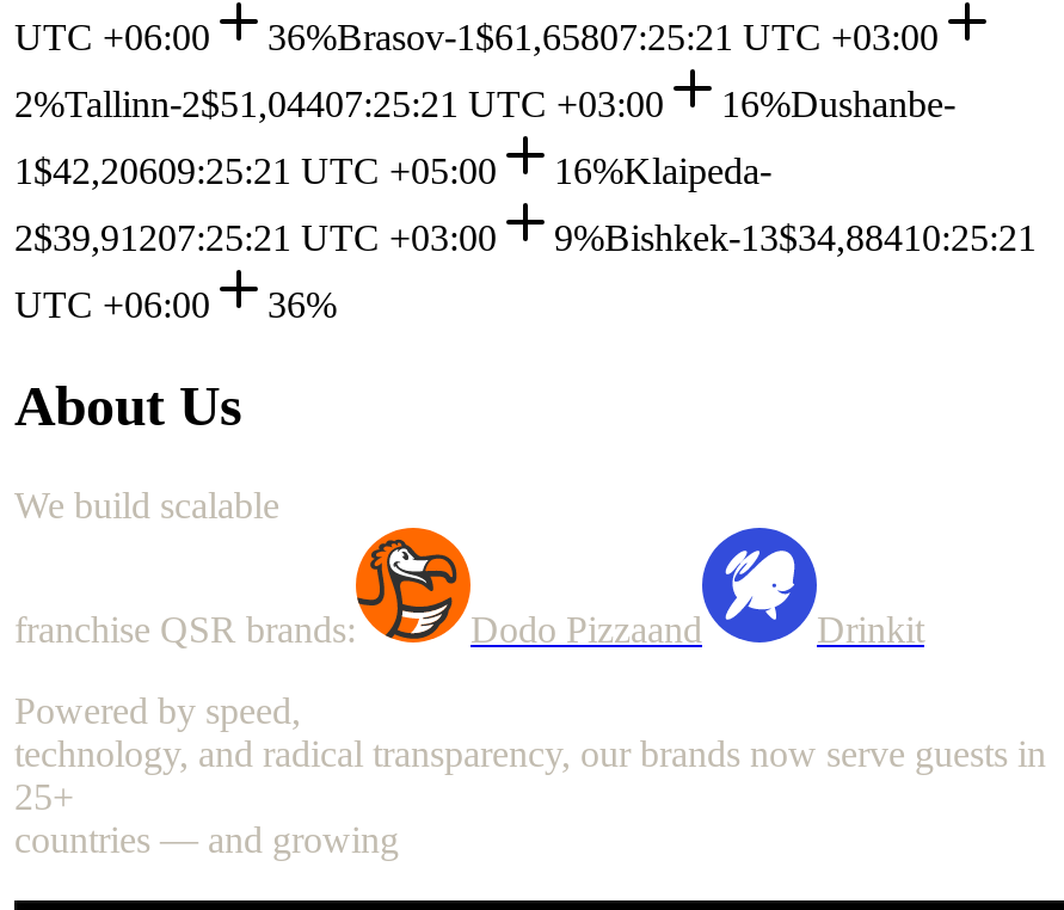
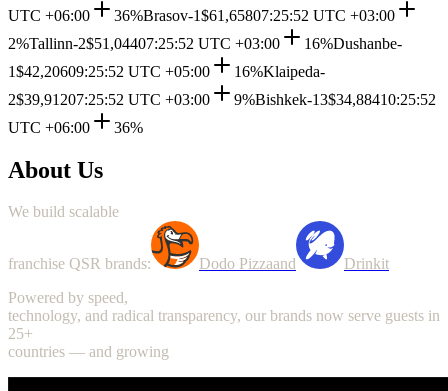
- UTC +06:00 36%Brasov-1 $61,65807:25:21 UTC +03:00
+ UTC +06:00 36%Brasov-1 $61,65807:25:52 UTC +03:00

- 2%Tallinn-2$51,04407:25:21 UTC +03:00 16%Dushanbe-
+ 2%Tallinn-2$51,04407:25:52 UTC +03:00 16%Dushanbe-

- 1 $42,20609:25:21 UTC +05:00 16%Klaipeda-
+ 1 $42,20609:25:52 UTC +05:00 16%Klaipeda-

- 2$39,91207:25:21 UTC +03:00
+ 2$39,91207:25:52 UTC +03:00

- 9%Bishkek-13$34,88410:25:21
+ 9%Bishkek-13$34,88410:25:52
